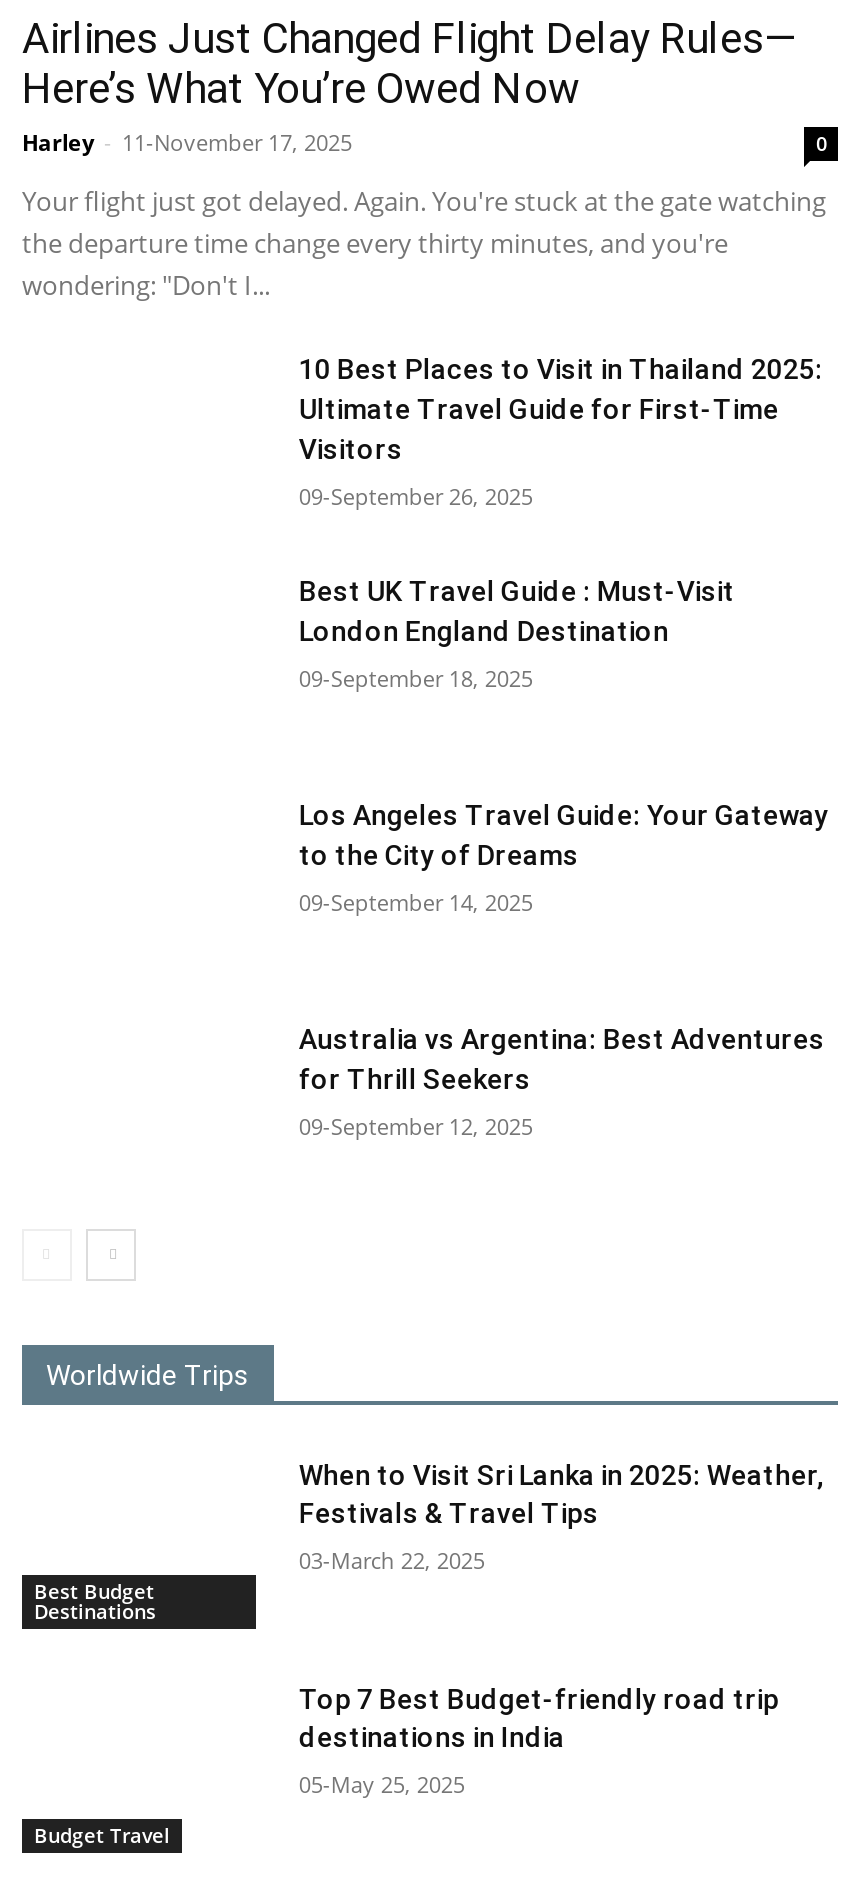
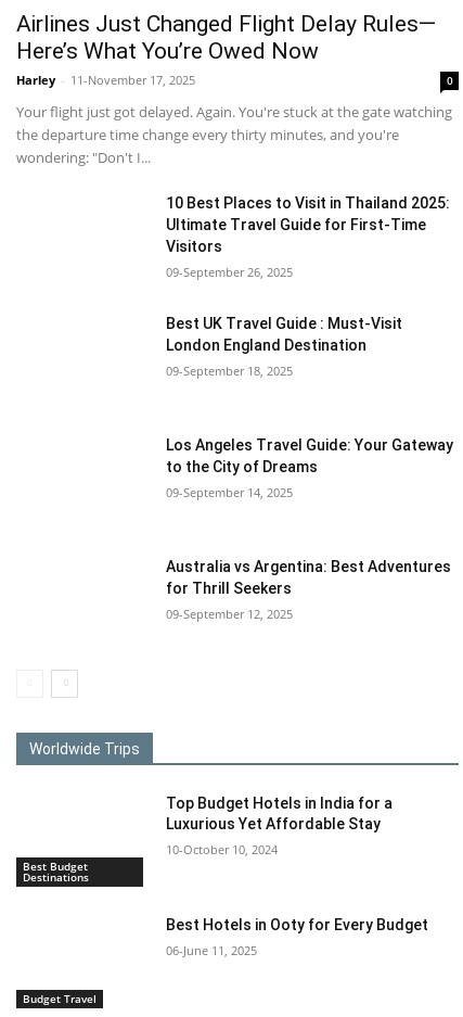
- When to Visit Sri Lanka in 2025: Weather,
- Festivals & Travel Tips
+ Top Budget Hotels in India for a
+ Luxurious Yet Affordable Stay

- 03-March 22, 2025
+ 10-October 10, 2024

- Top 7 Best Budget-friendly road trip
- destinations in India
+ Best Hotels in Ooty for Every Budget

- 05-May 25, 2025
+ 06-June 11, 2025
